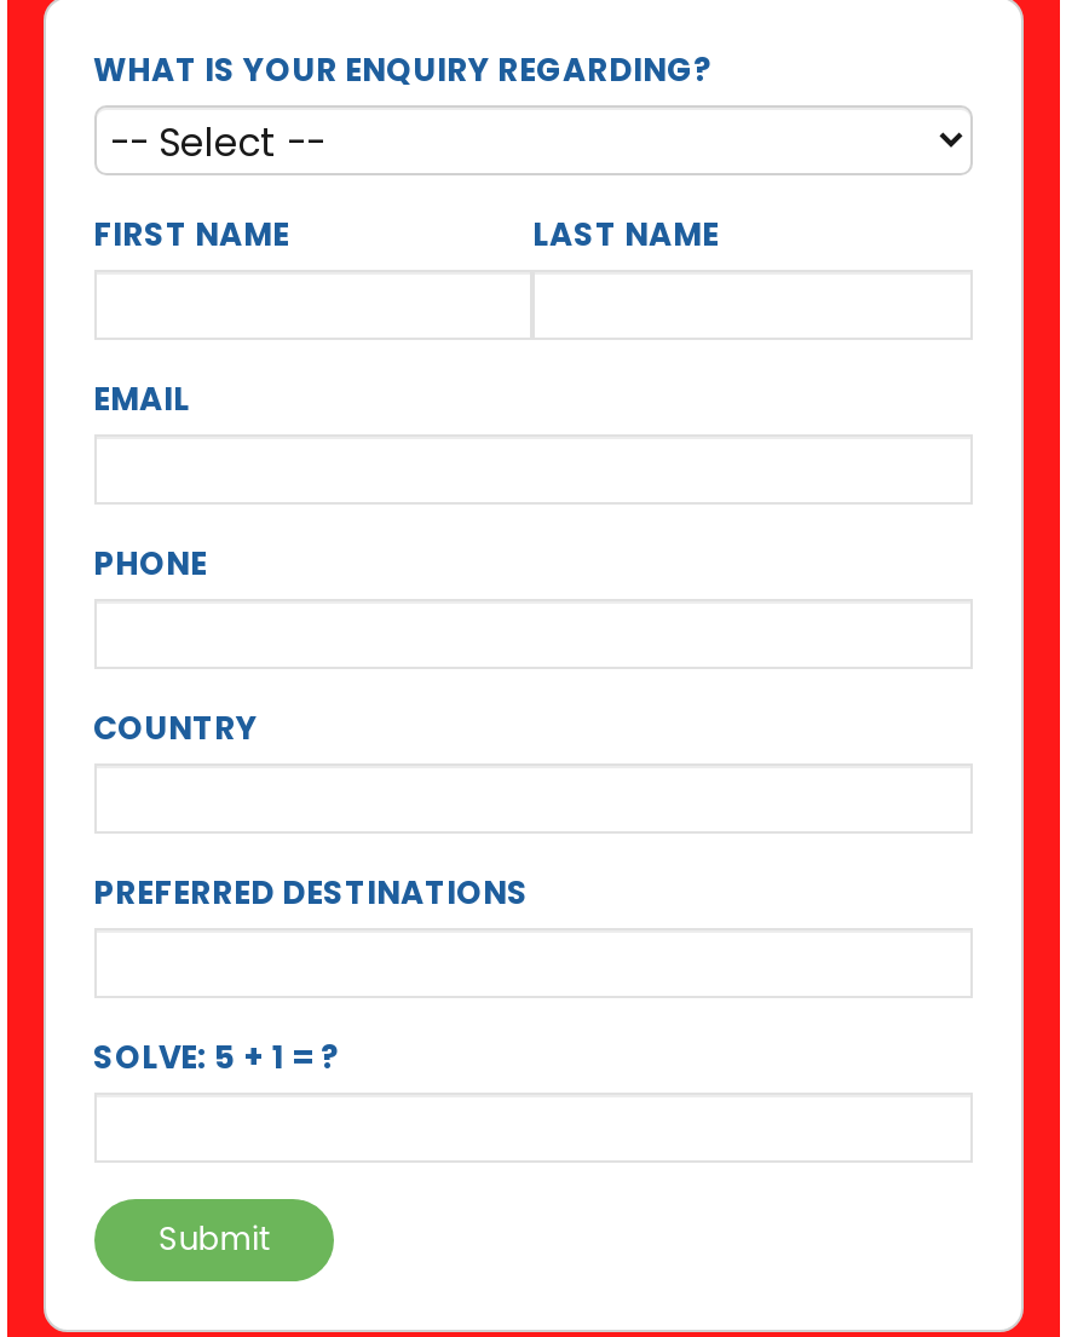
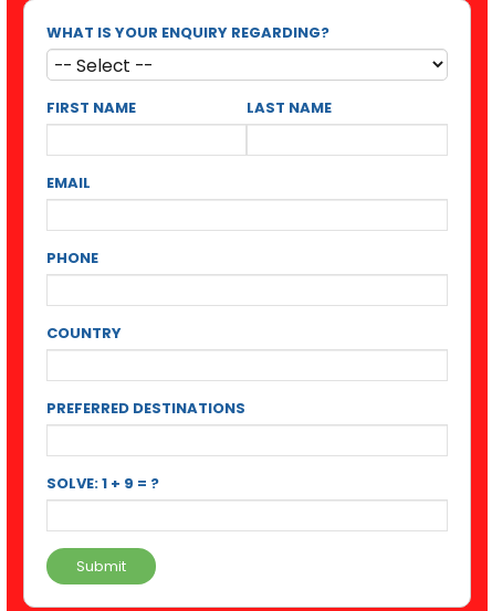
- SOLVE: 5 + 1 = ?
+ SOLVE: 1 + 9 = ?
